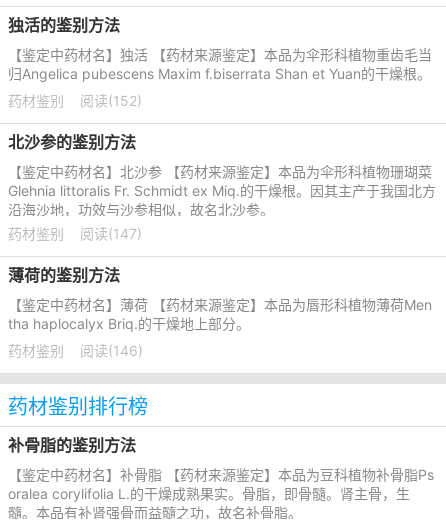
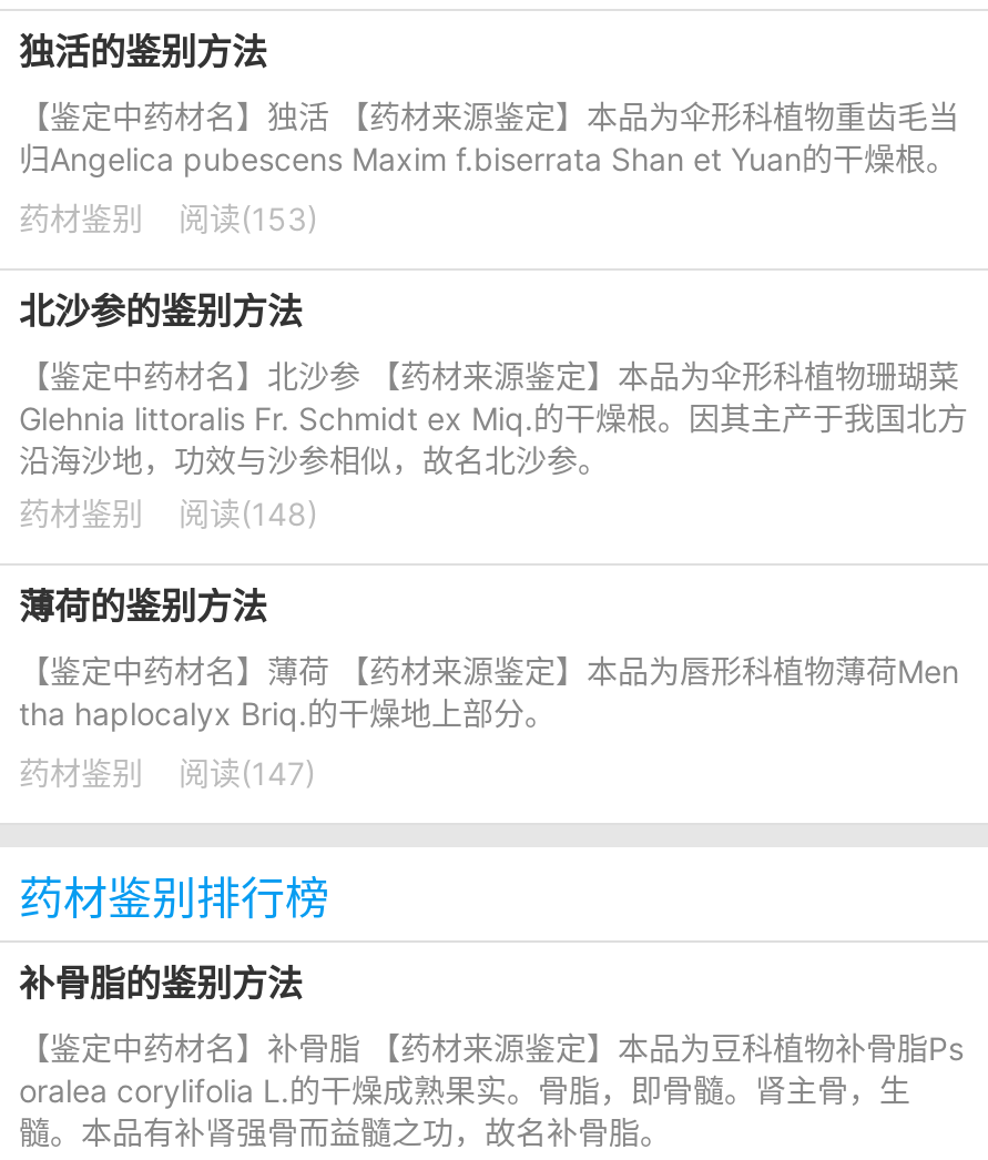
- 药材鉴别 阅读(152)
+ 药材鉴别 阅读(153)

- 药材鉴别 阅读(147)
+ 药材鉴别 阅读(148)

- 药材鉴别 阅读(146)
+ 药材鉴别 阅读(147)
